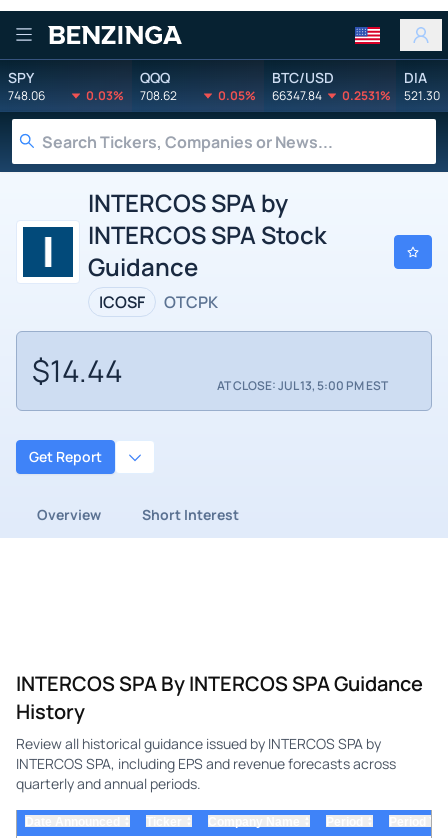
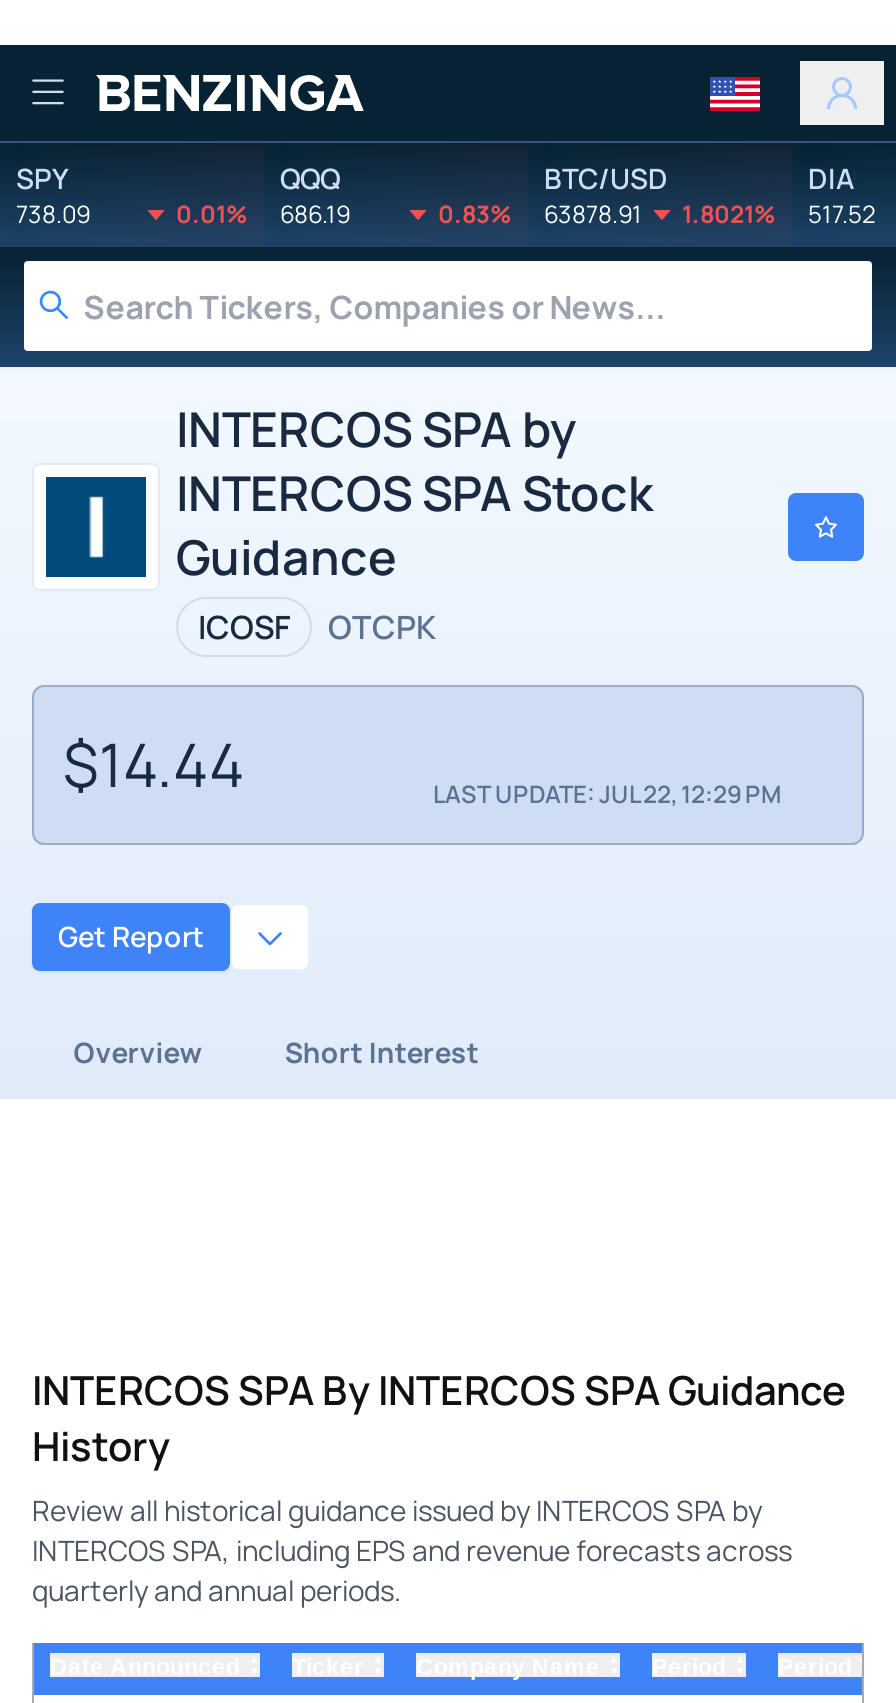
- 748.06
+ 738.09

- 0.03%
+ 0.01%

- 708.62
+ 686.19

- 0.05%
+ 0.83%

- 66347.84
+ 63878.91

- 0.2531%
+ 1.8021%

- 521.30
+ 517.52

- AT CLOSE: JUL 13, 5:00 PM EST
+ LAST UPDATE: JUL 22, 12:29 PM
